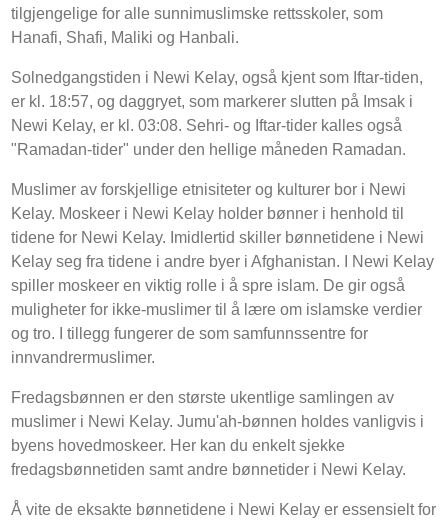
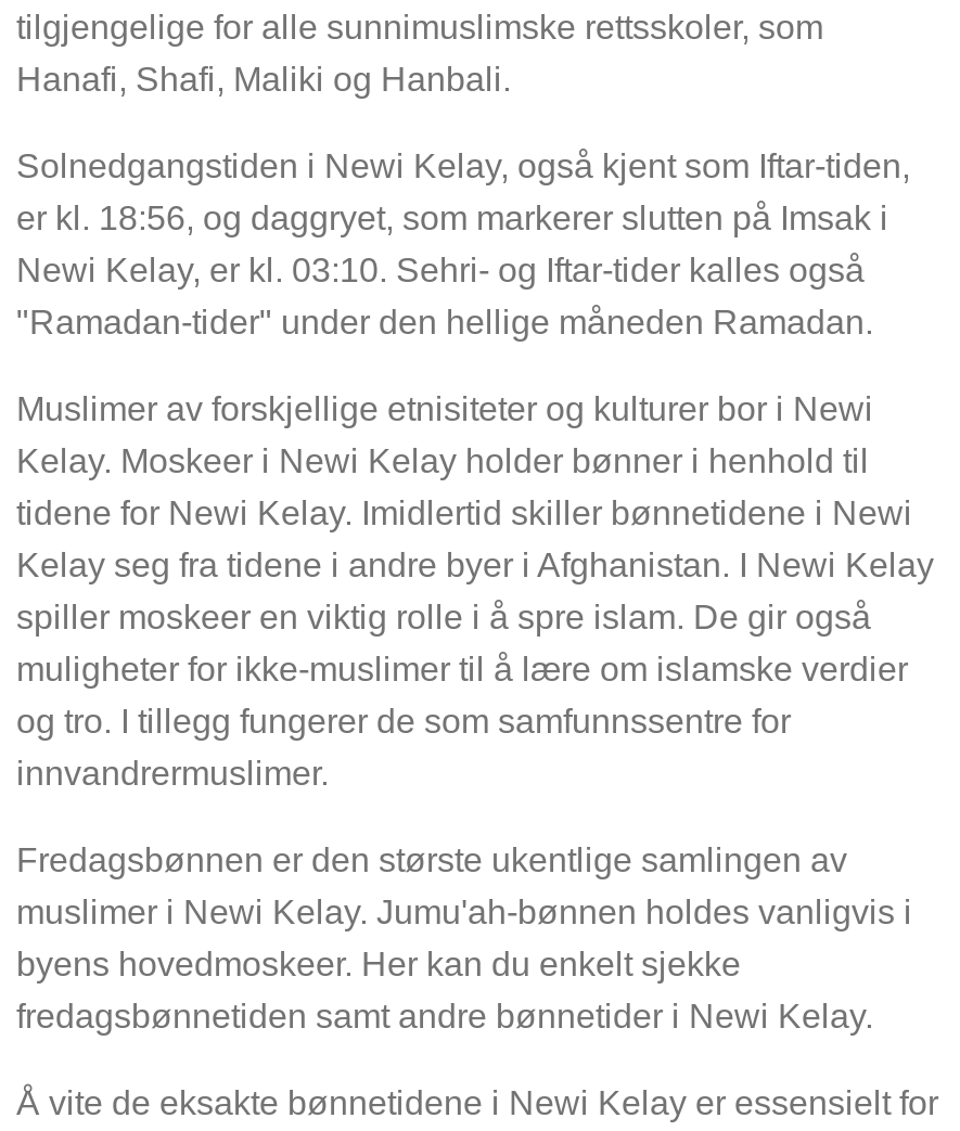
- er kl. 18:57, og daggryet, som markerer slutten på Imsak i
+ er kl. 18:56, og daggryet, som markerer slutten på Imsak i

- Newi Kelay, er kl. 03:08. Sehri- og Iftar-tider kalles også
+ Newi Kelay, er kl. 03:10. Sehri- og Iftar-tider kalles også
